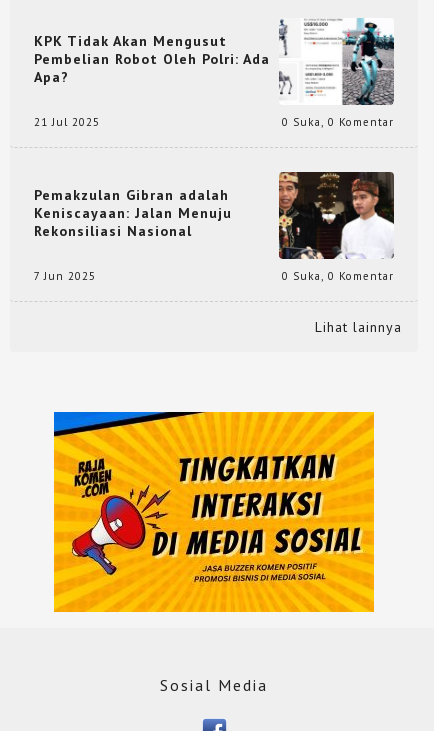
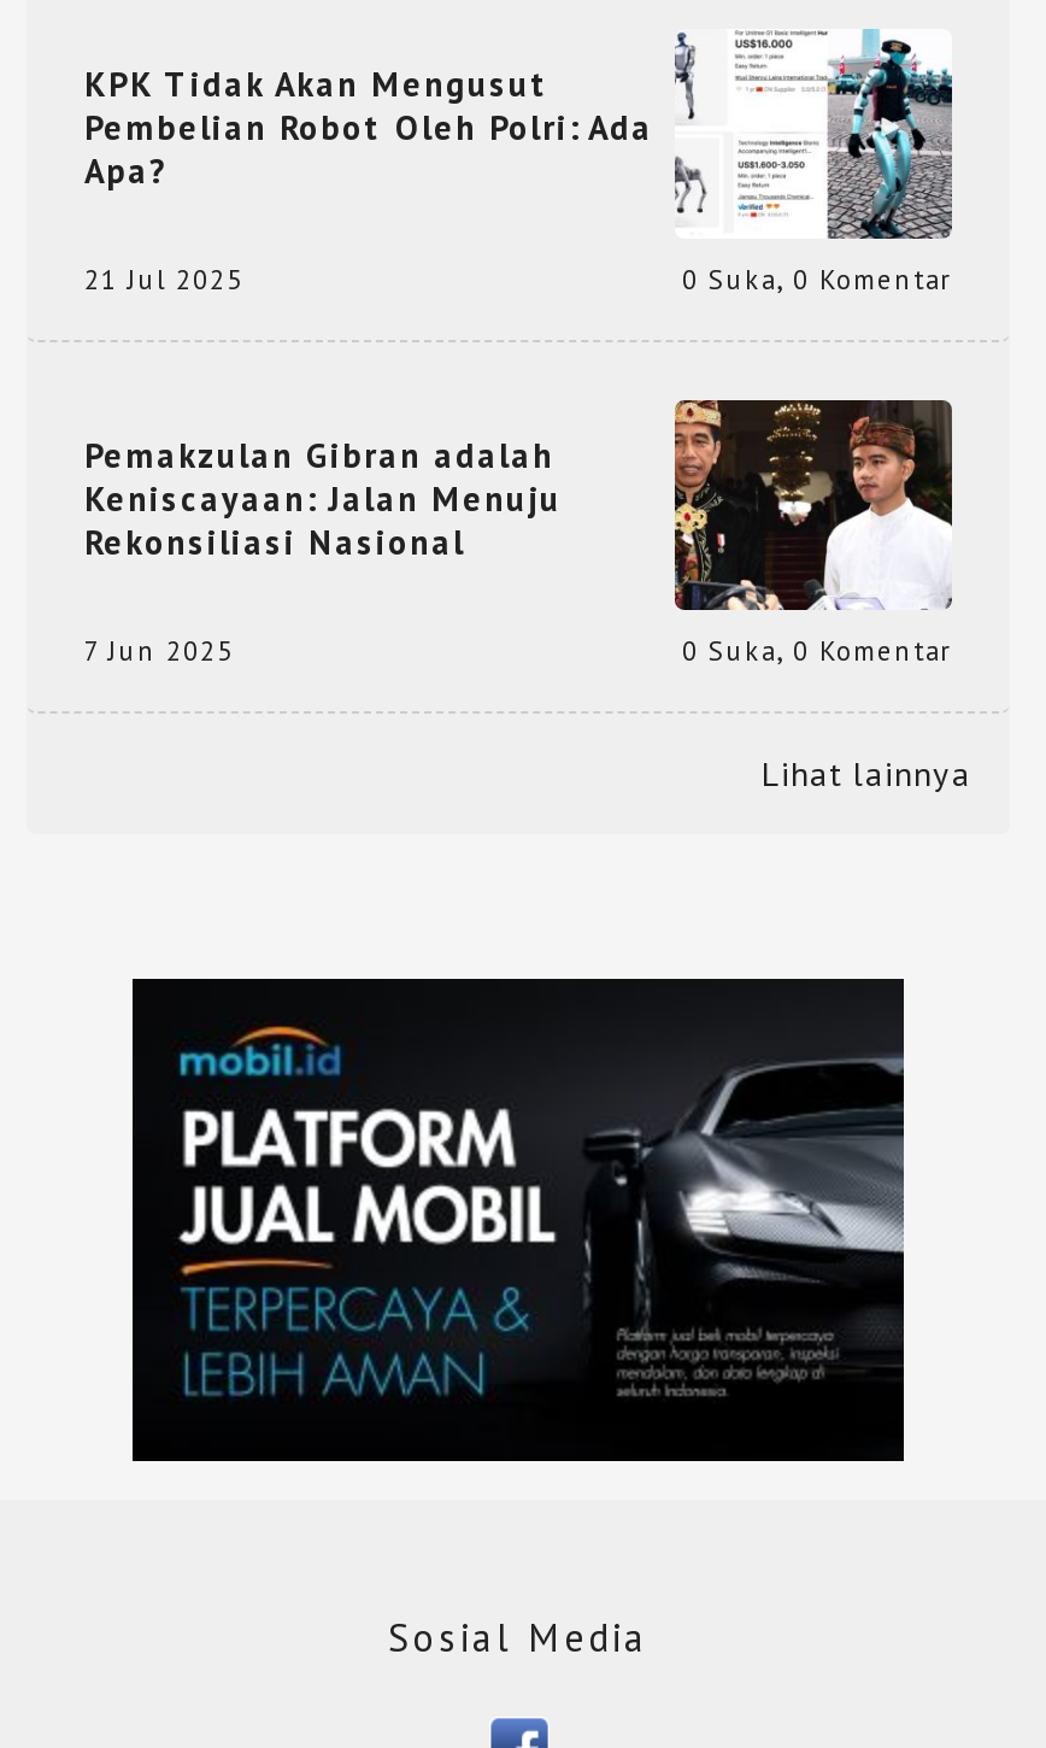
- [image]
+ [image]
